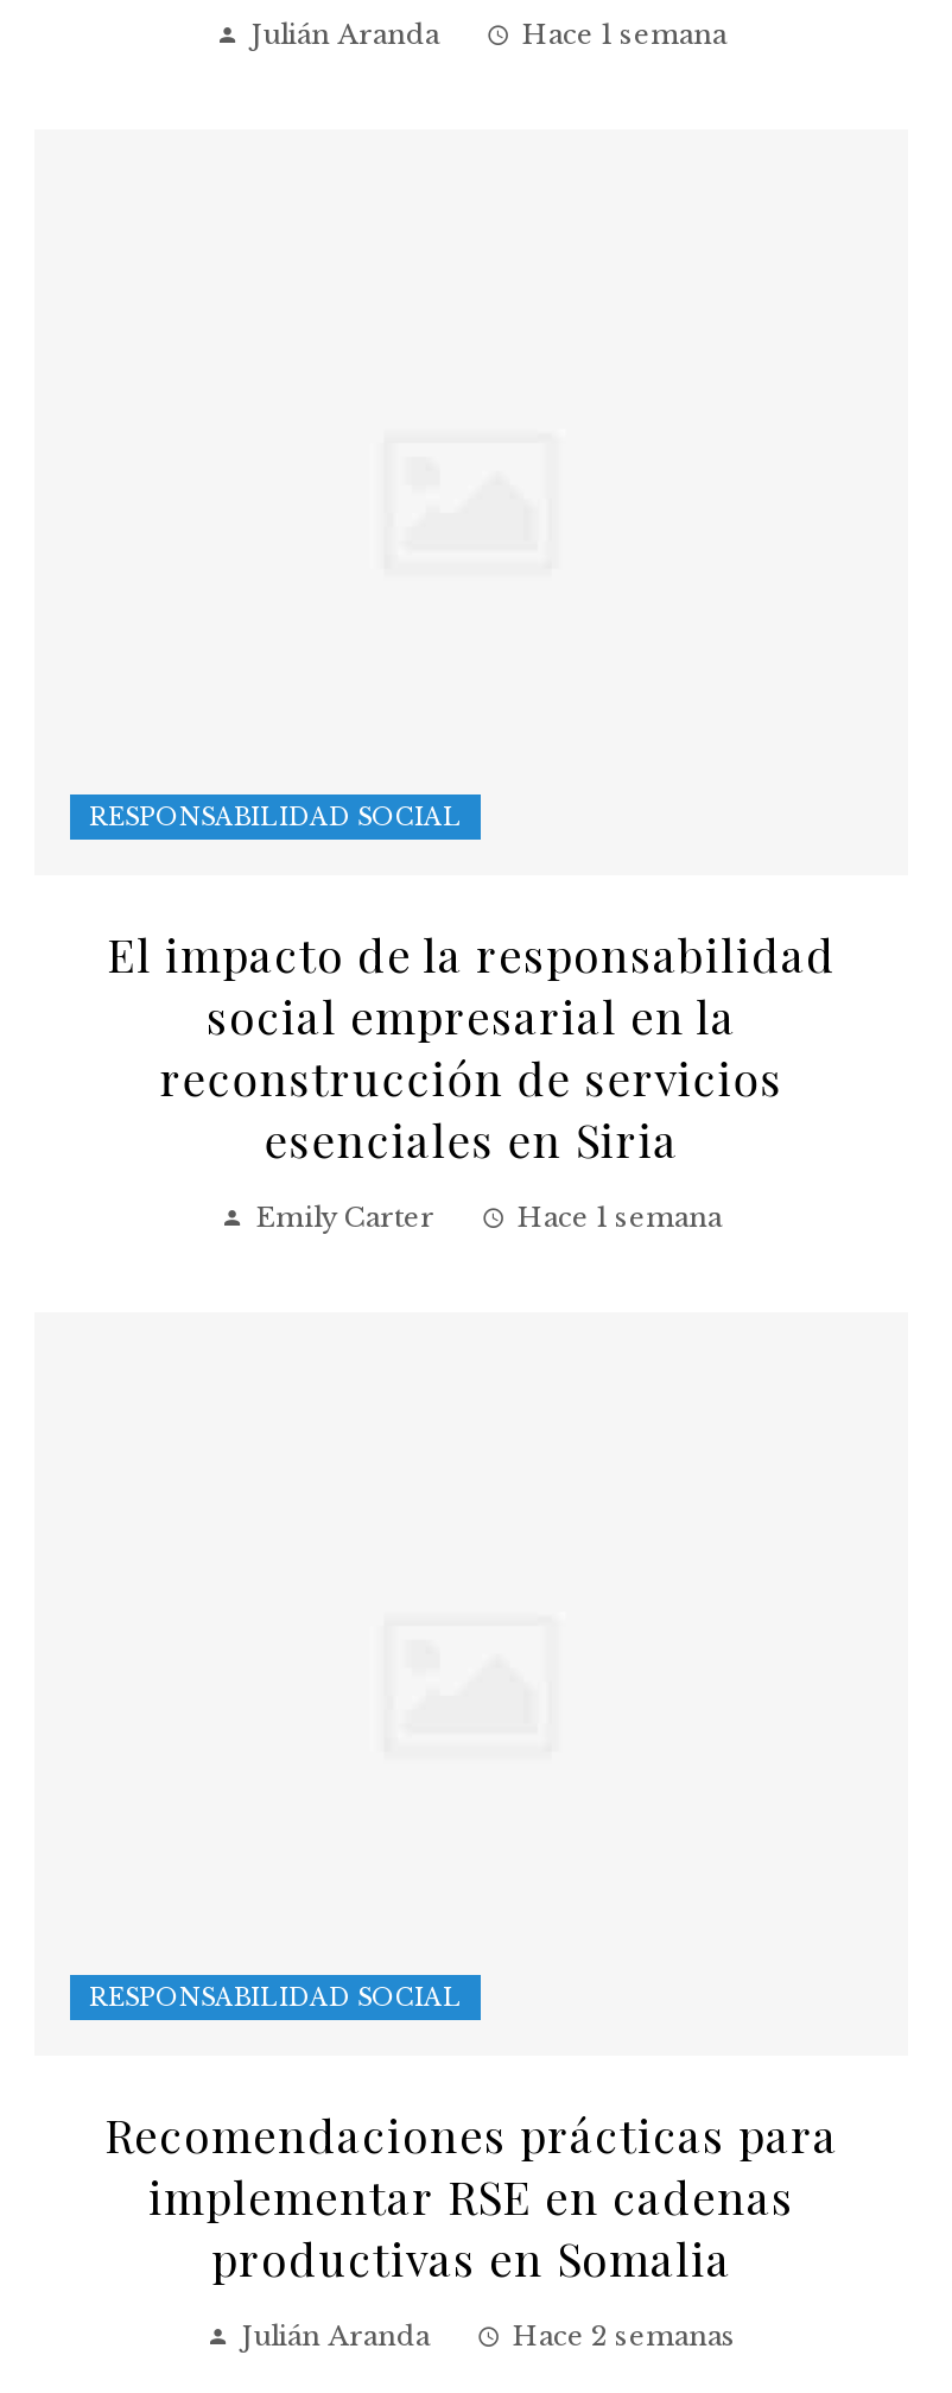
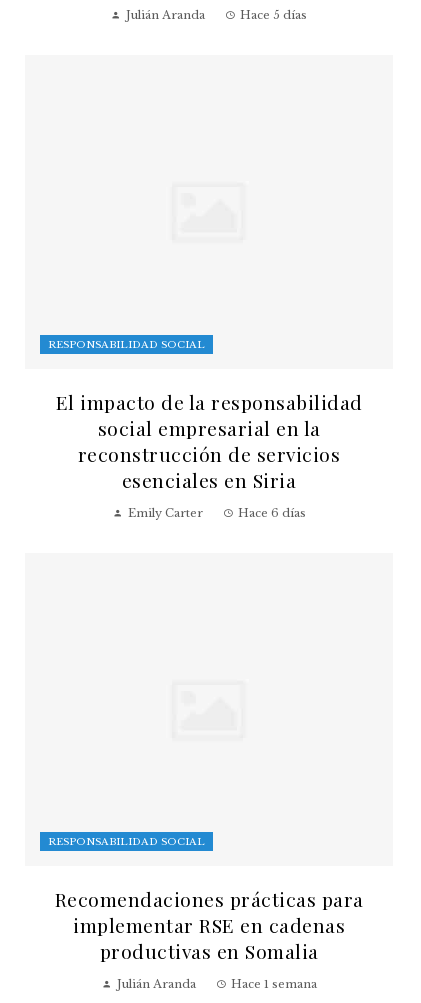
- Hace 1 semana
+ Hace 5 días

- Hace 1 semana
+ Hace 6 días

- Hace 2 semanas
+ Hace 1 semana
